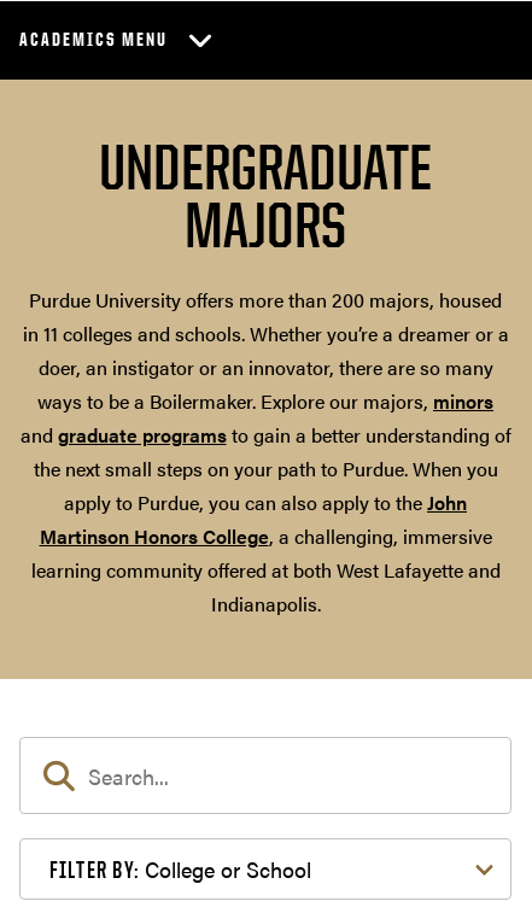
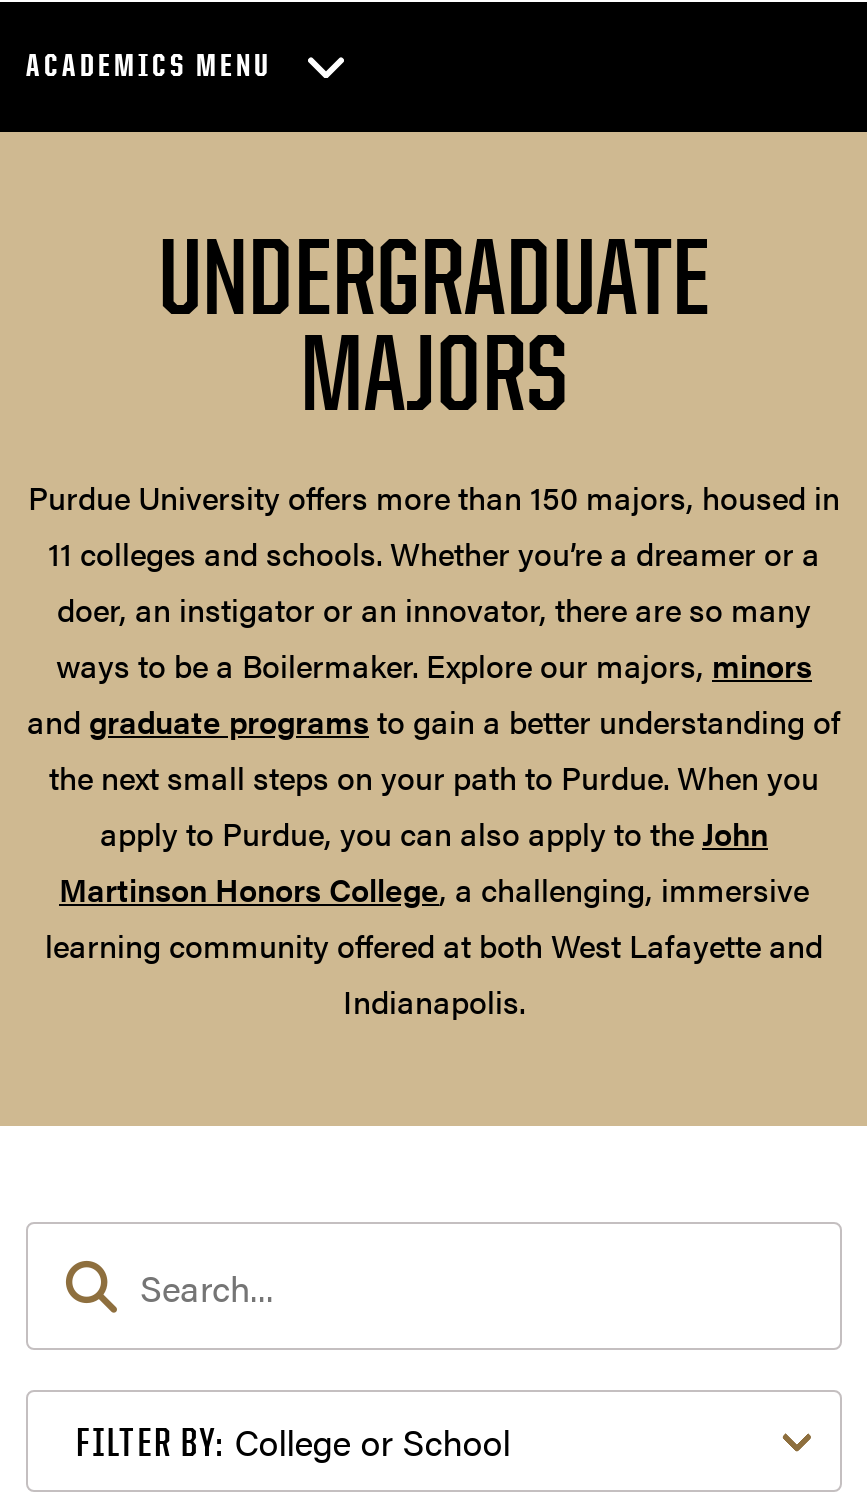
- Purdue University offers more than 200 majors, housed
- in 11 colleges and schools. Whether you’re a dreamer or a
+ Purdue University offers more than 150 majors, housed in
+ 11 colleges and schools. Whether you’re a dreamer or a
